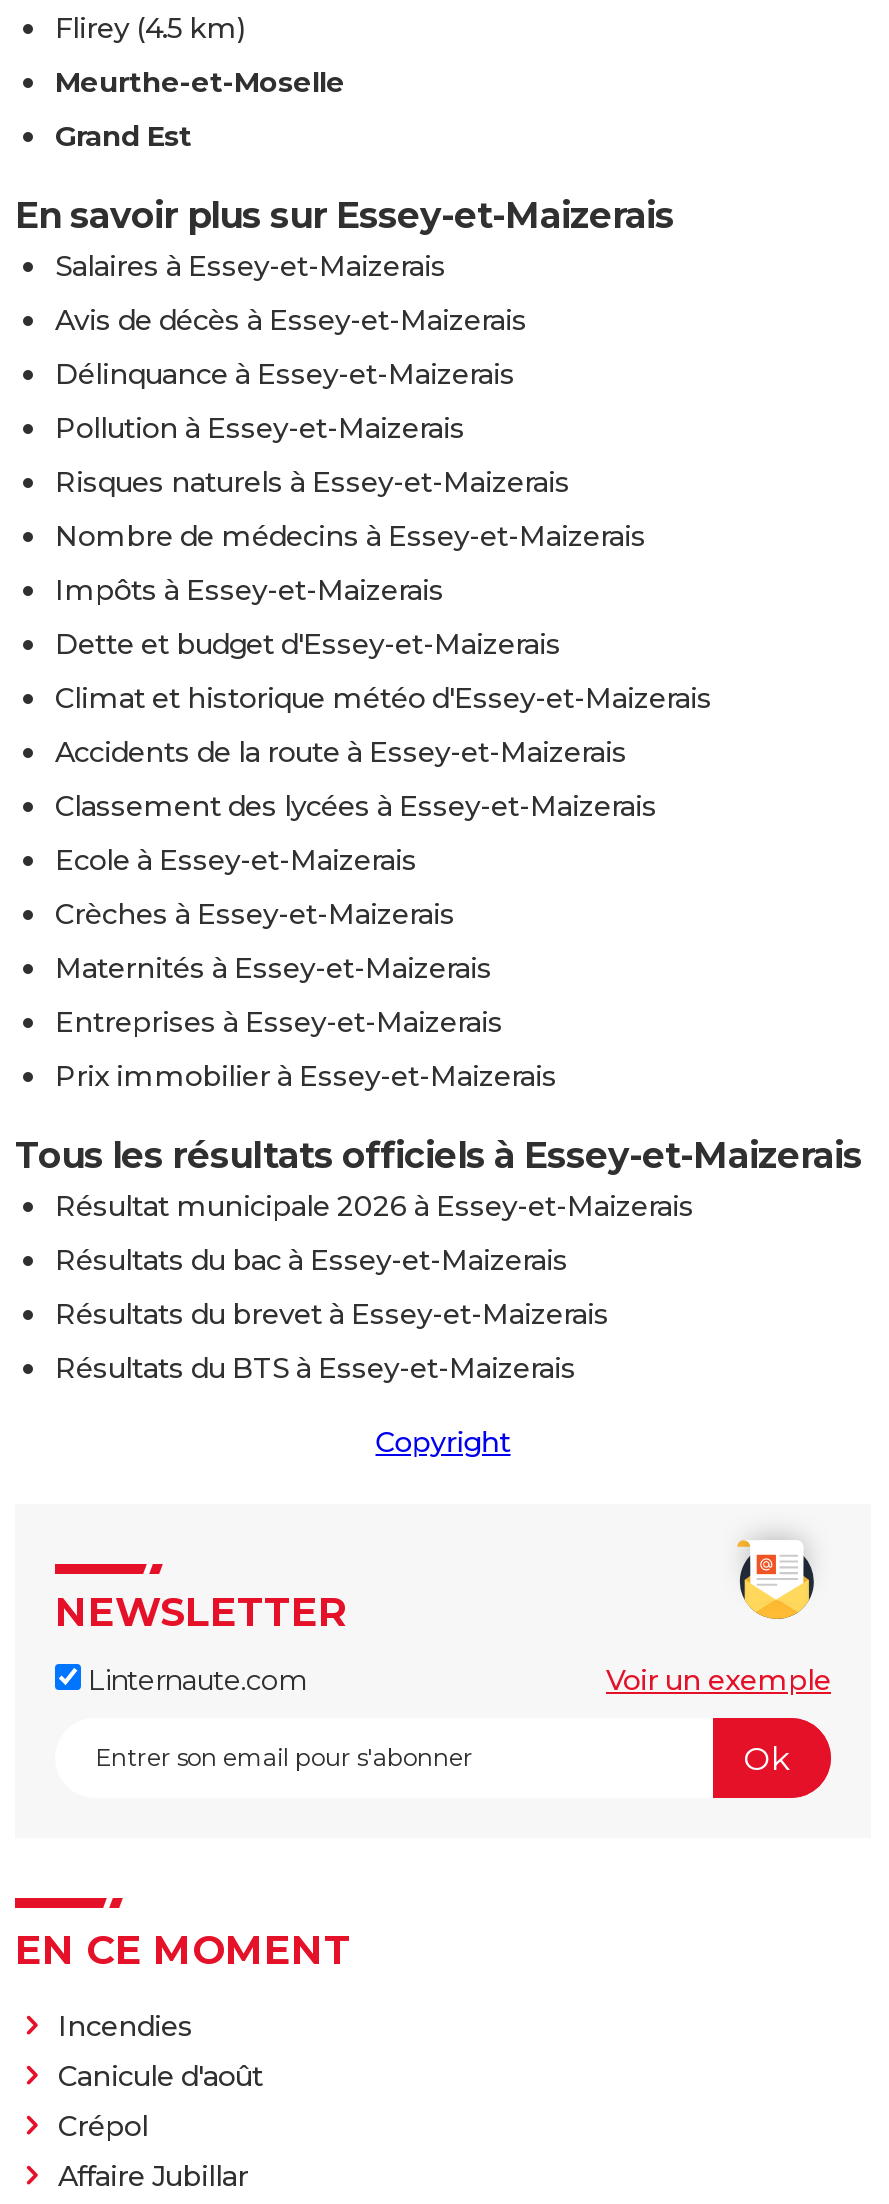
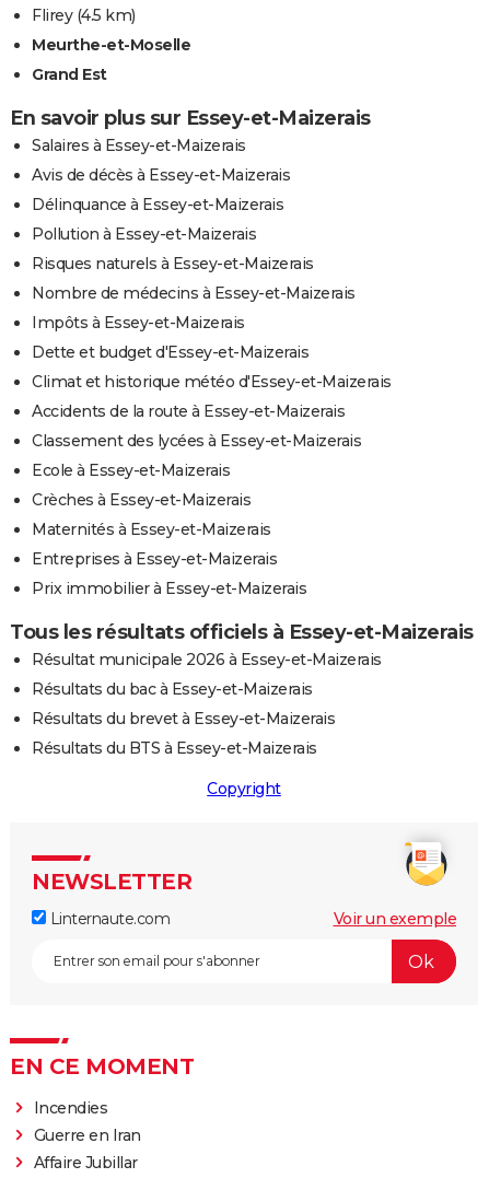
- Canicule d'août
- Crépol
+ Guerre en Iran
